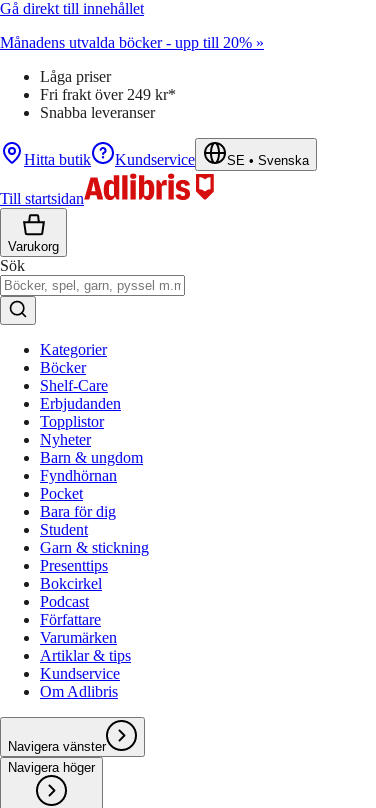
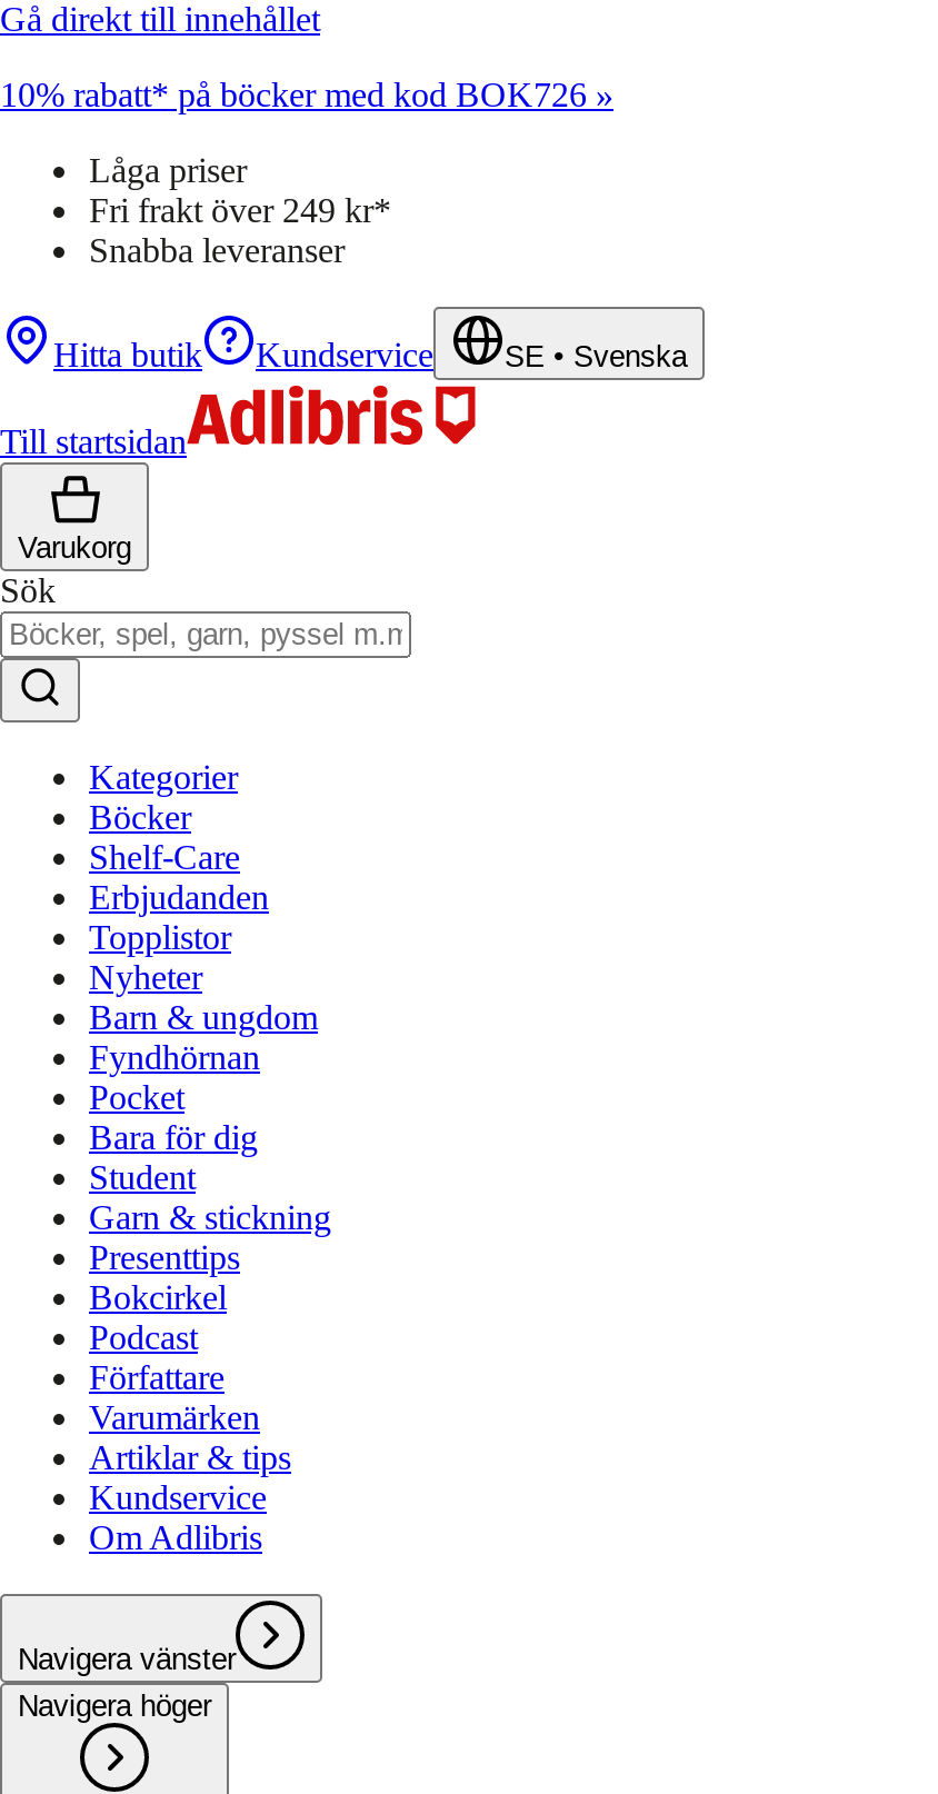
- Månadens utvalda böcker - upp till 20% »
+ 10% rabatt* på böcker med kod BOK726 »
